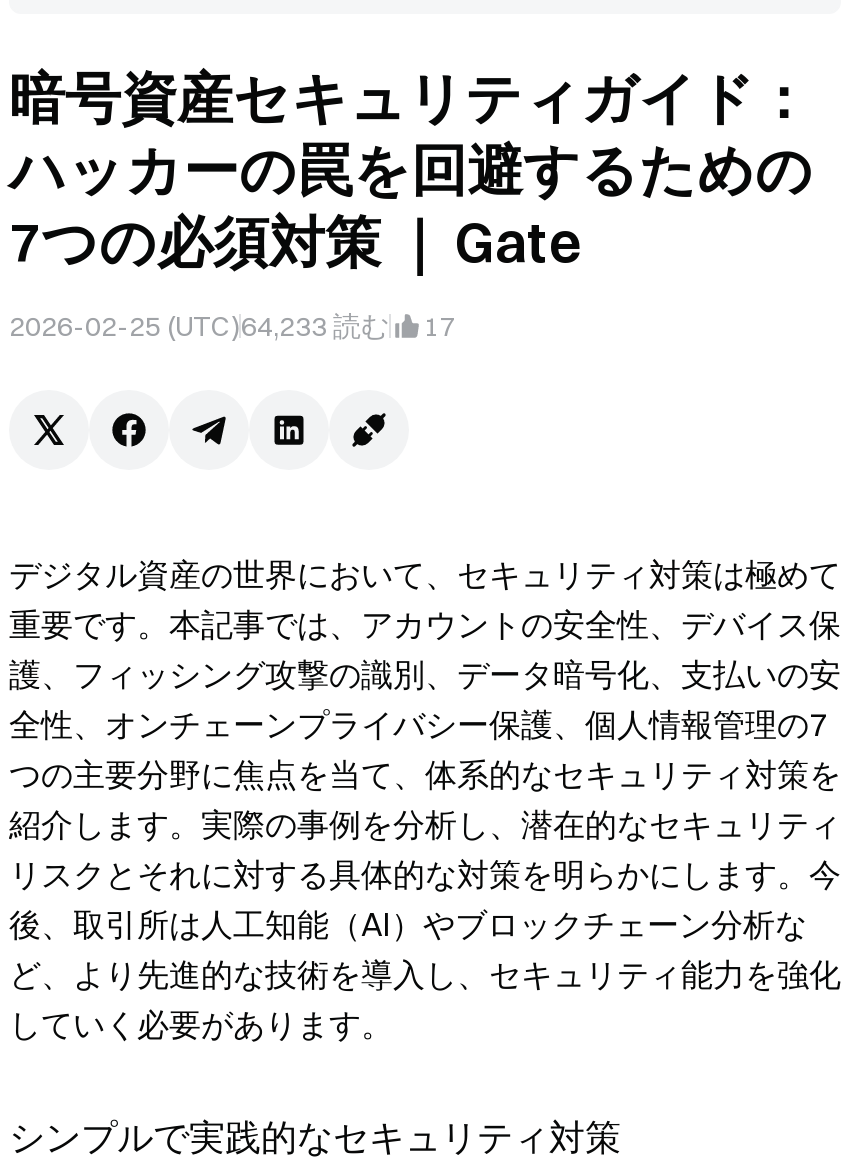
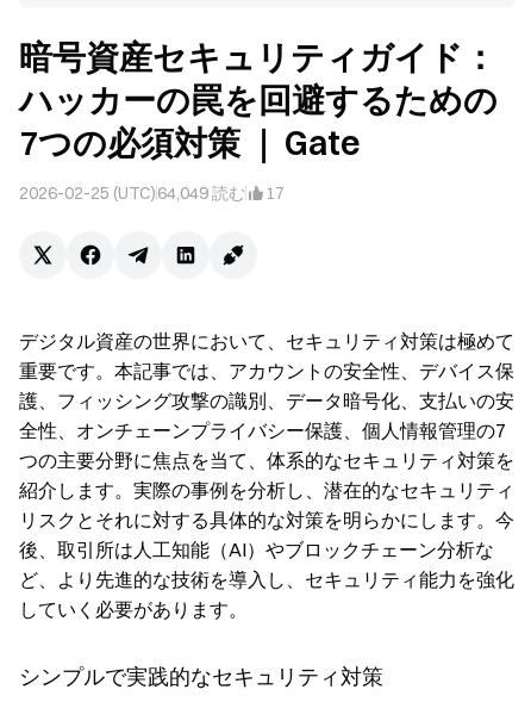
- 2026-02-25 (UTC)64,233読む 17
+ 2026-02-25 (UTC)64,049読む 17
